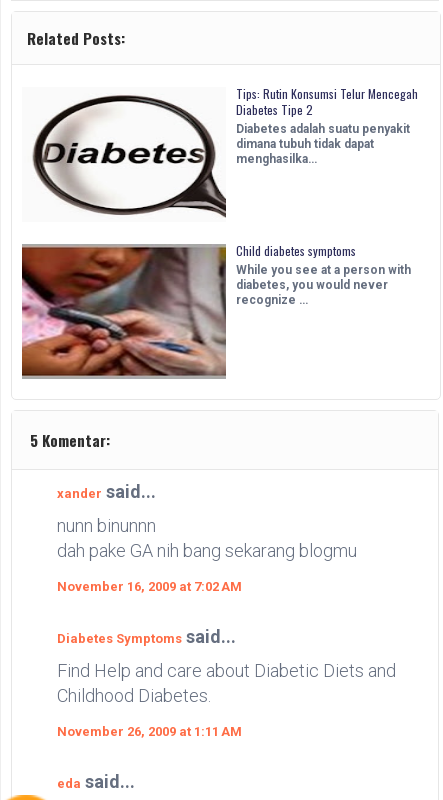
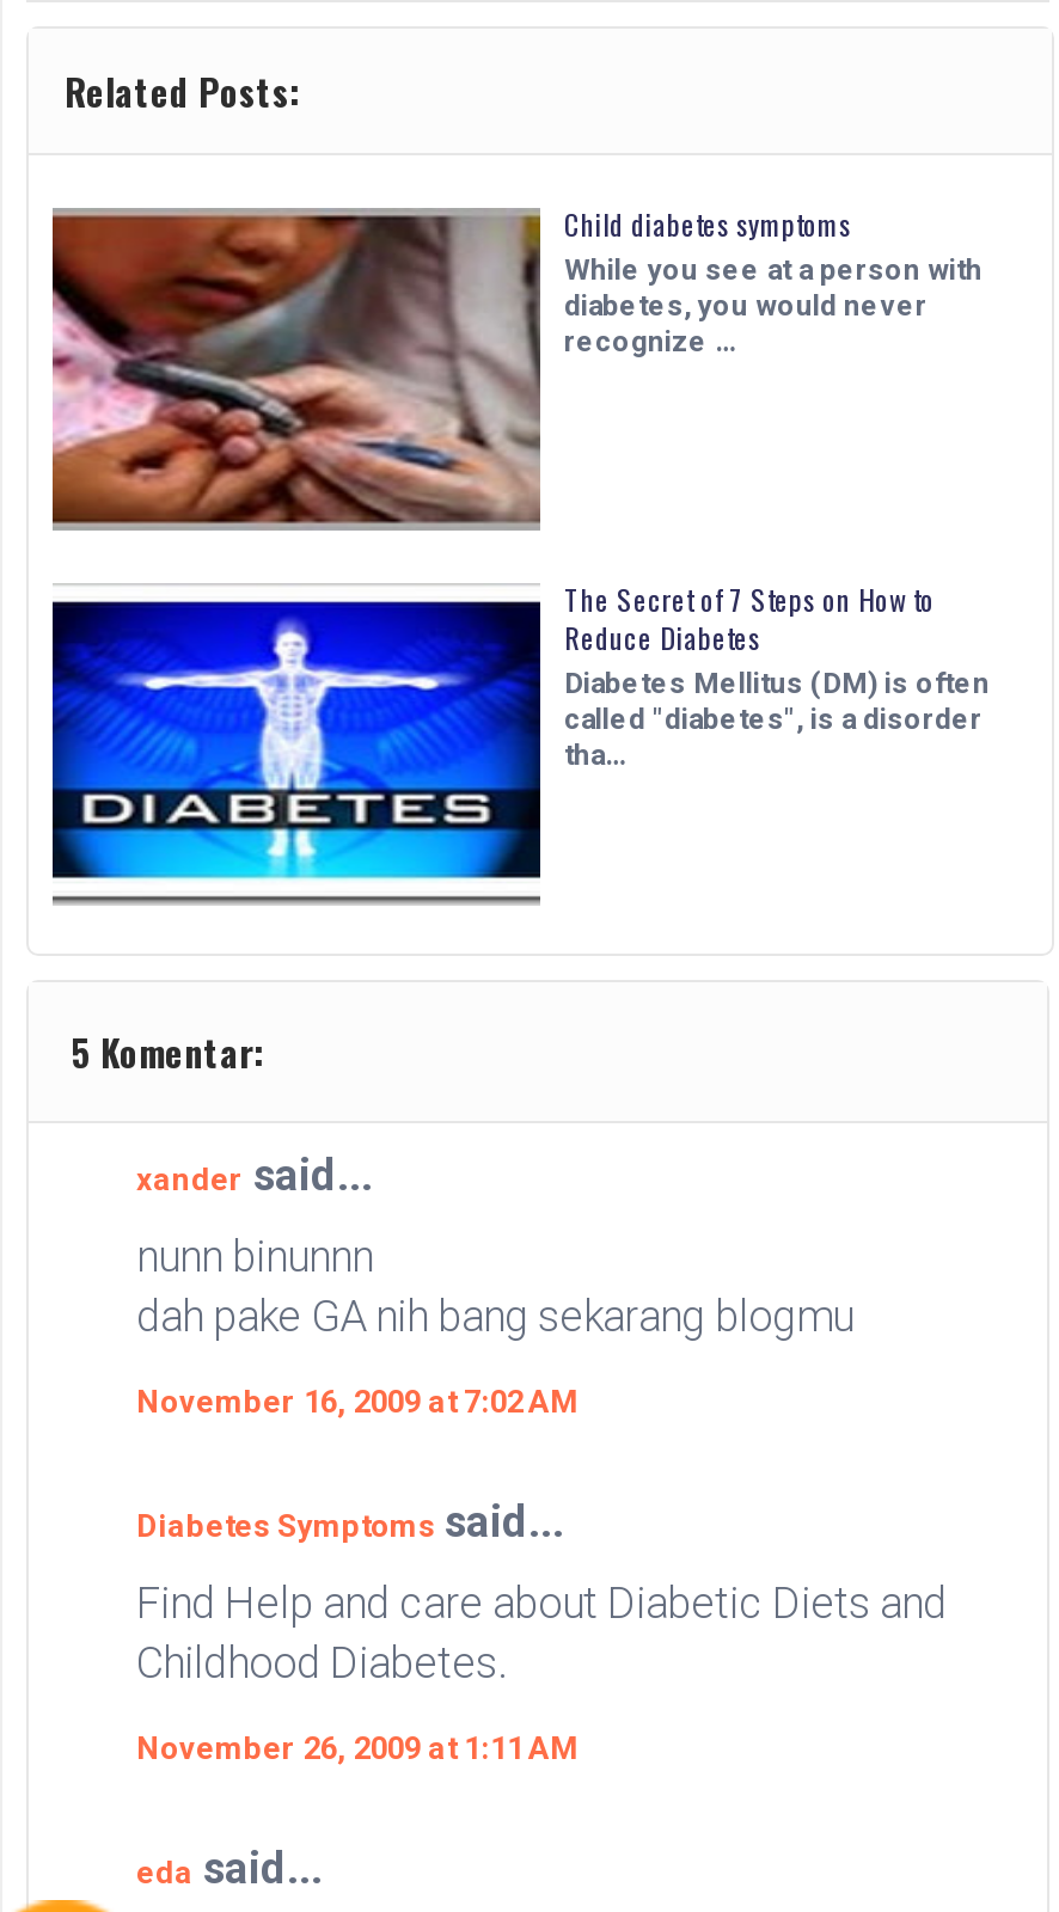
- [image]
- Tips: Rutin Konsumsi Telur Mencegah
- Diabetes Tipe 2
- Diabetes adalah suatu penyakit
- dimana tubuh tidak dapat
- menghasilka…

moved up: [image] | Child diabetes symptoms | While you see at a person with | diabetes, you would never | recognize …

+ [image]
+ The Secret of 7 Steps on How to
+ Reduce Diabetes
+ Diabetes Mellitus (DM) is often
+ called "diabetes", is a disorder
+ tha…
